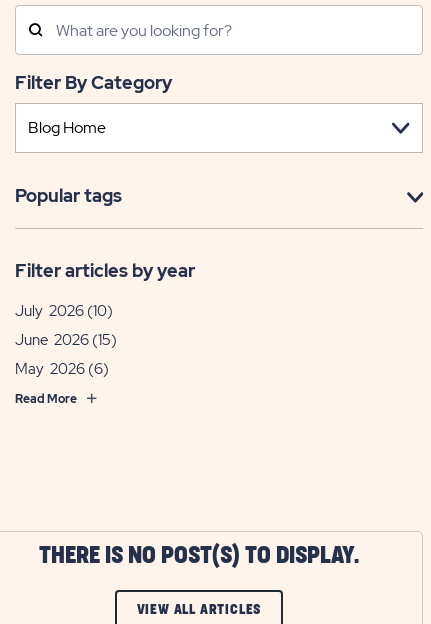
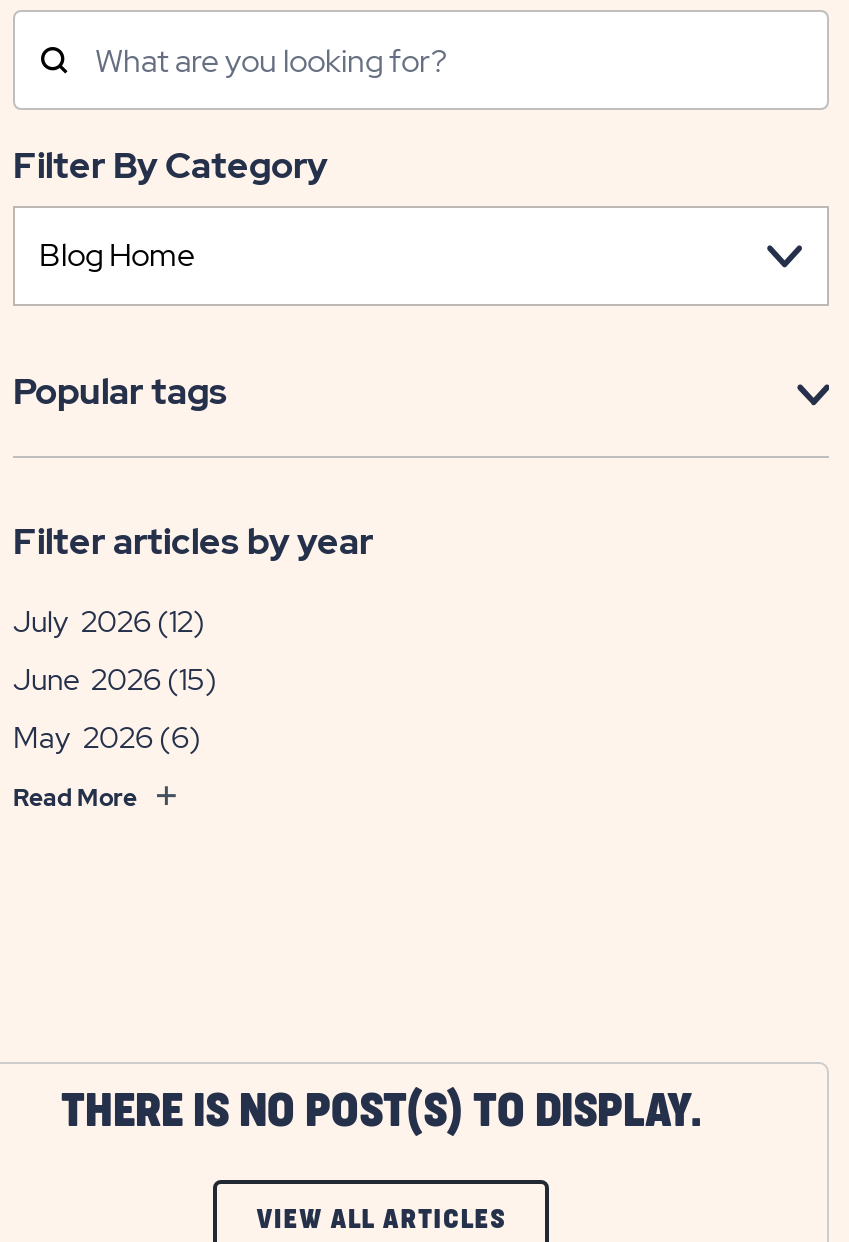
- July 2026 (10)
+ July 2026 (12)
